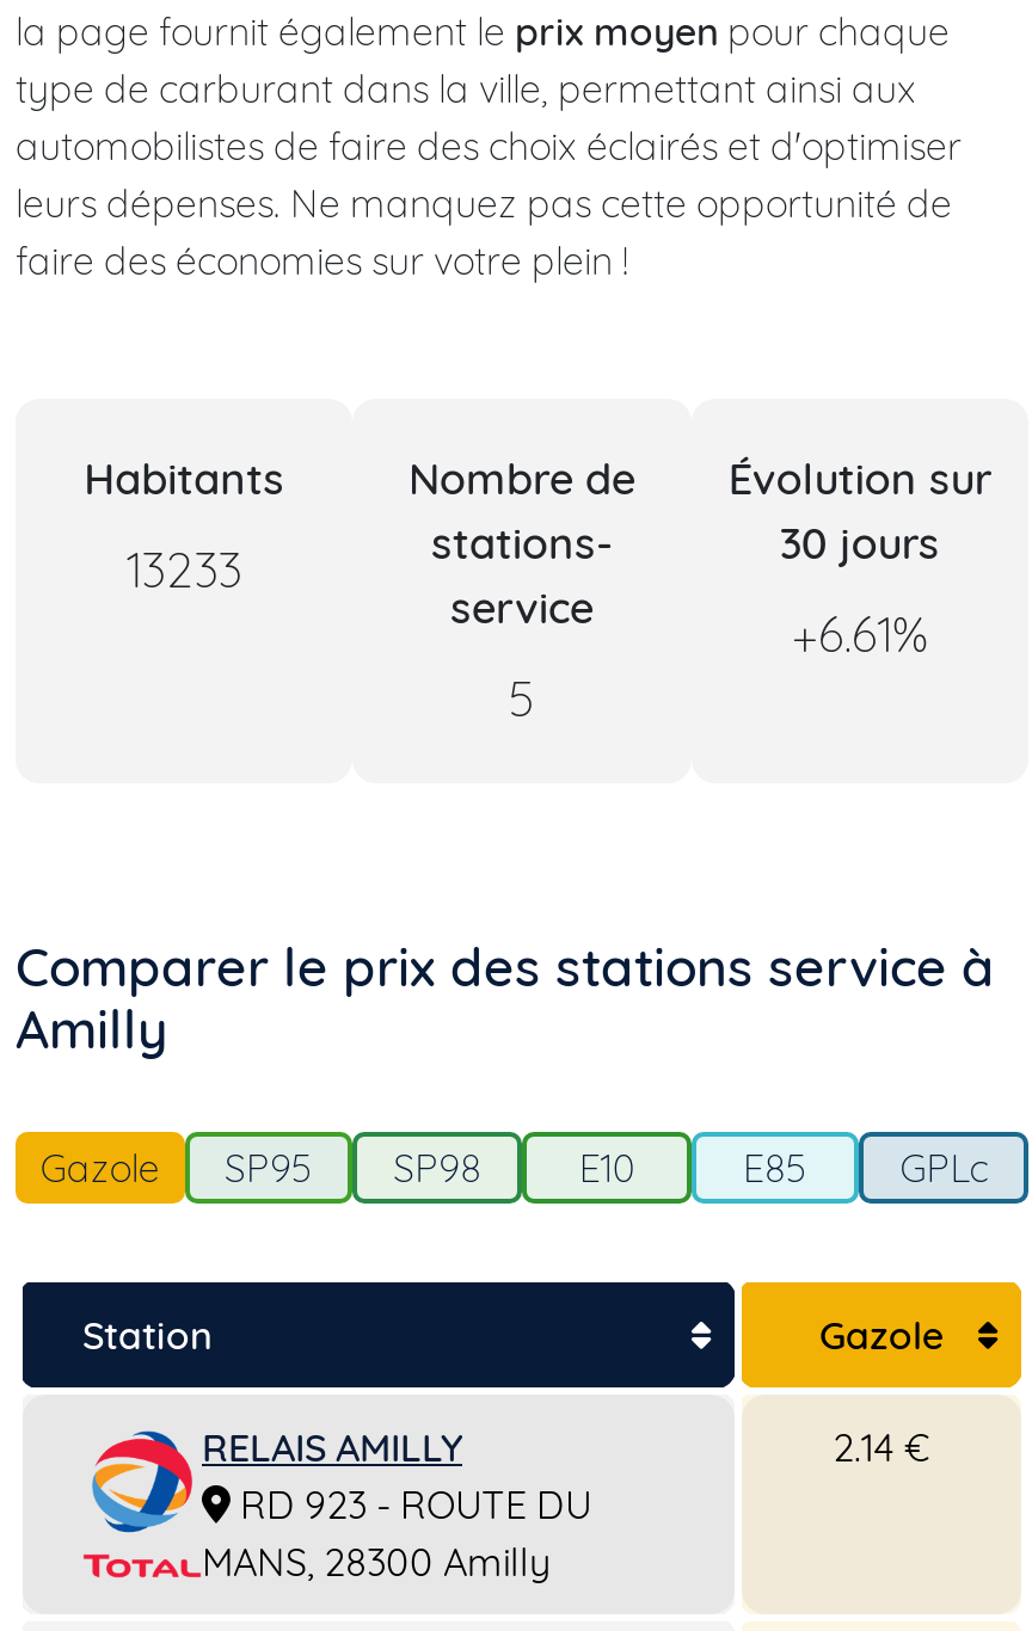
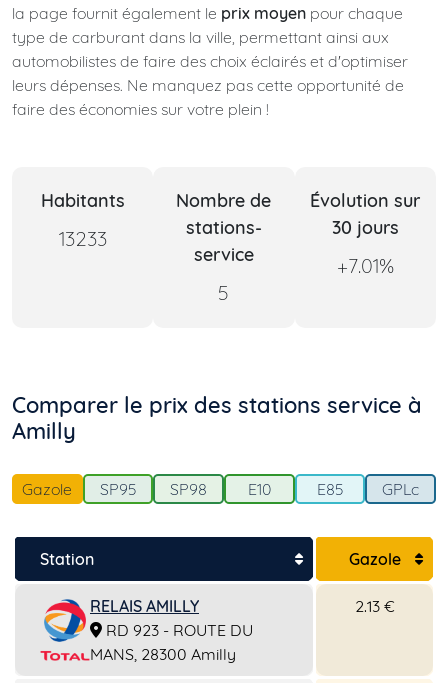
- +6.61%
+ +7.01%

- 2.14 €
+ 2.13 €
